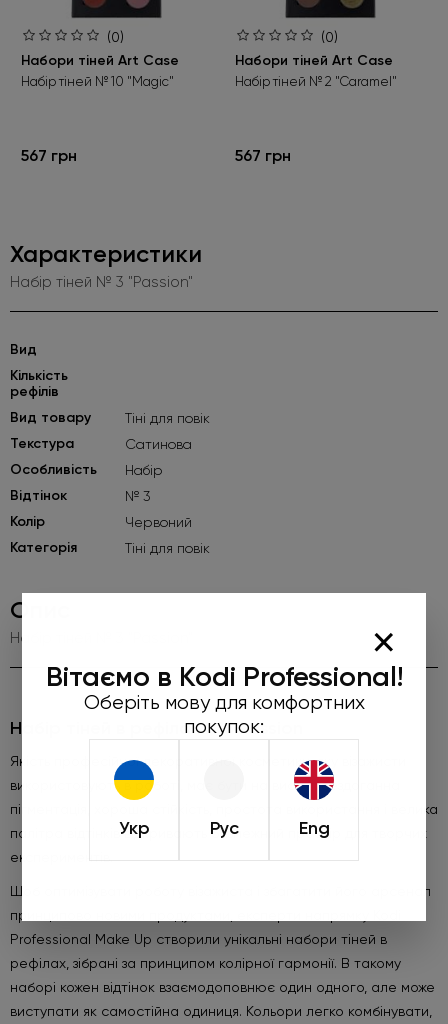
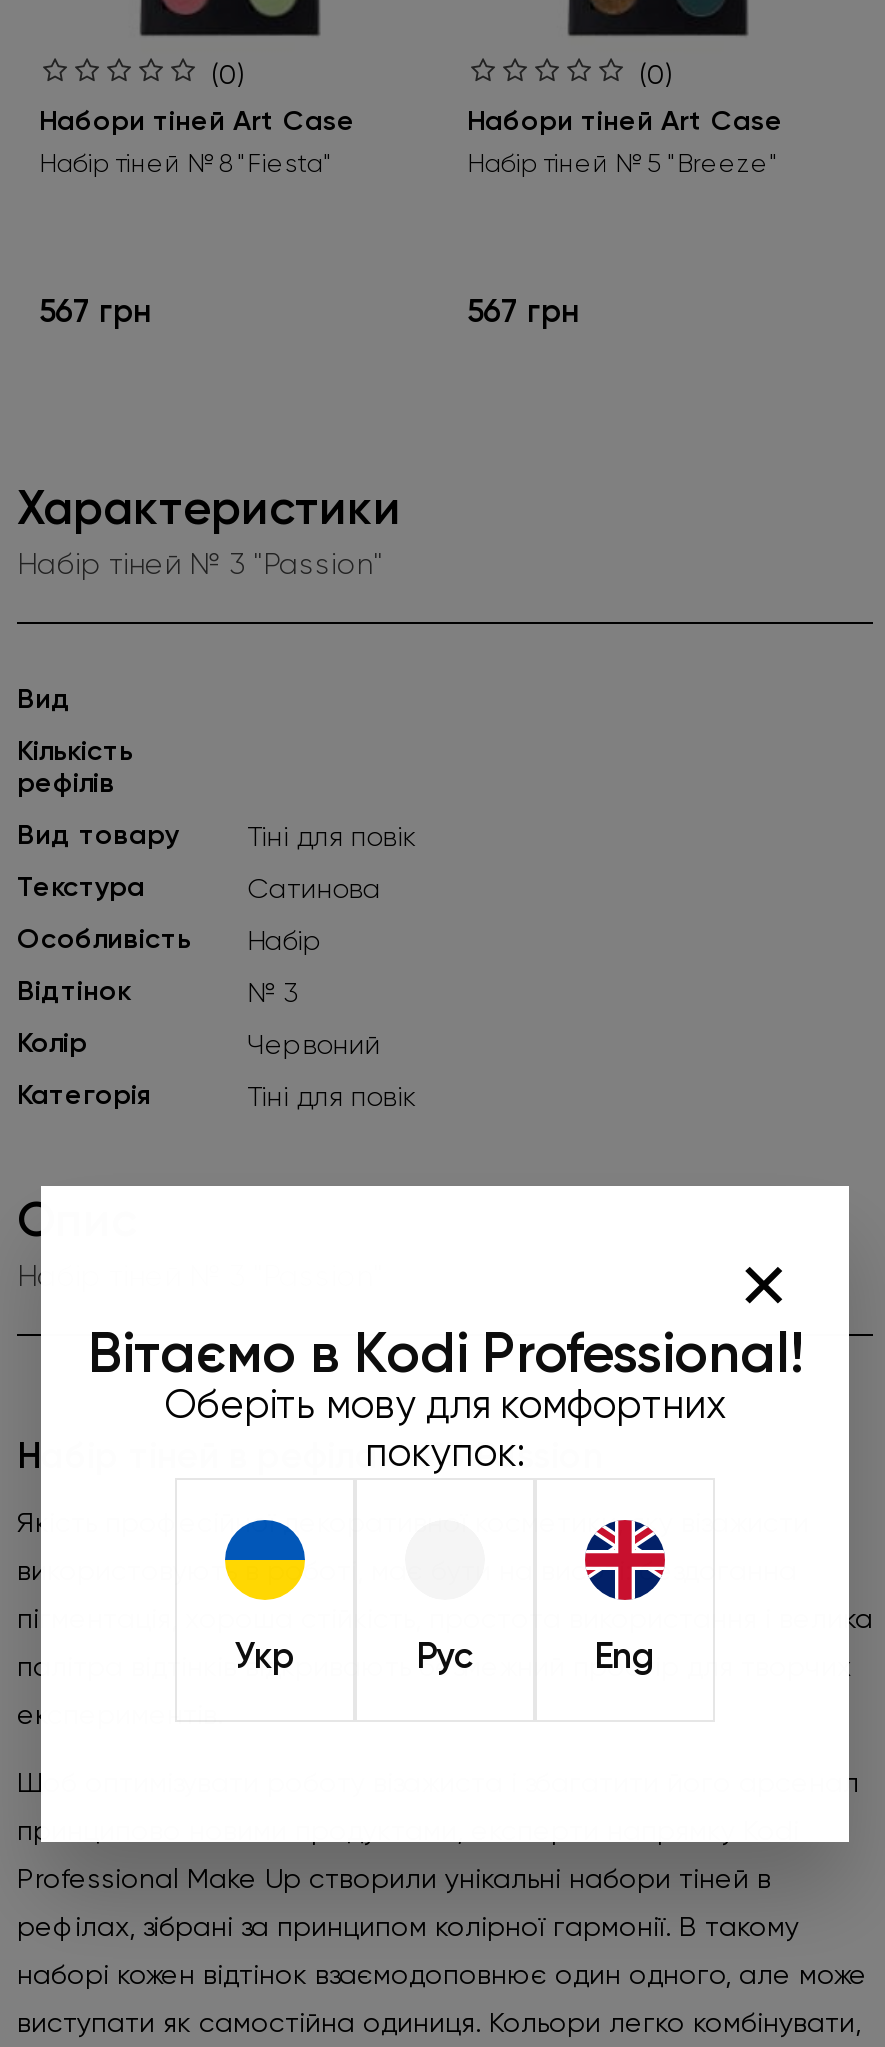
- Набір тіней № 10 "Magic"
+ Набір тіней № 8 "Fiesta"

- Набір тіней № 2 "Caramel"
+ Набір тіней № 5 "Breeze"
